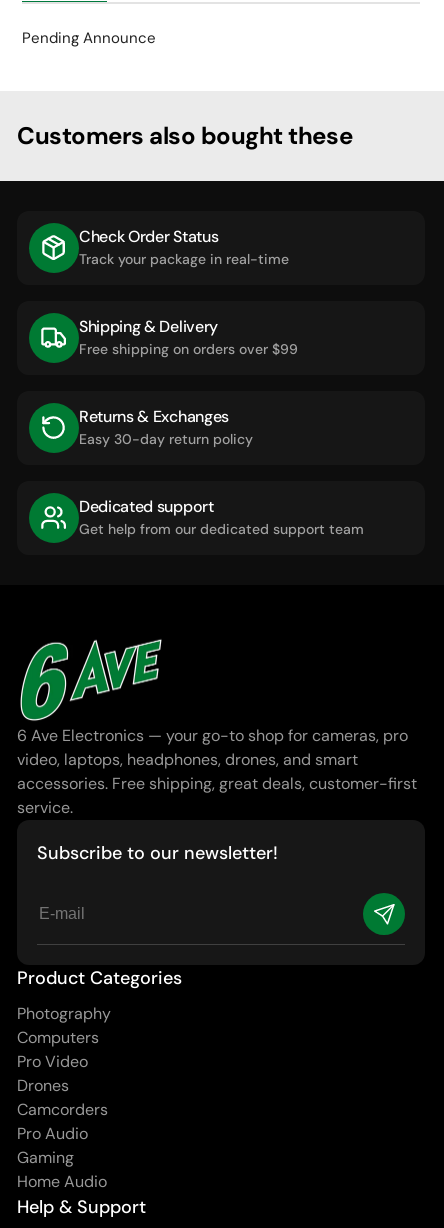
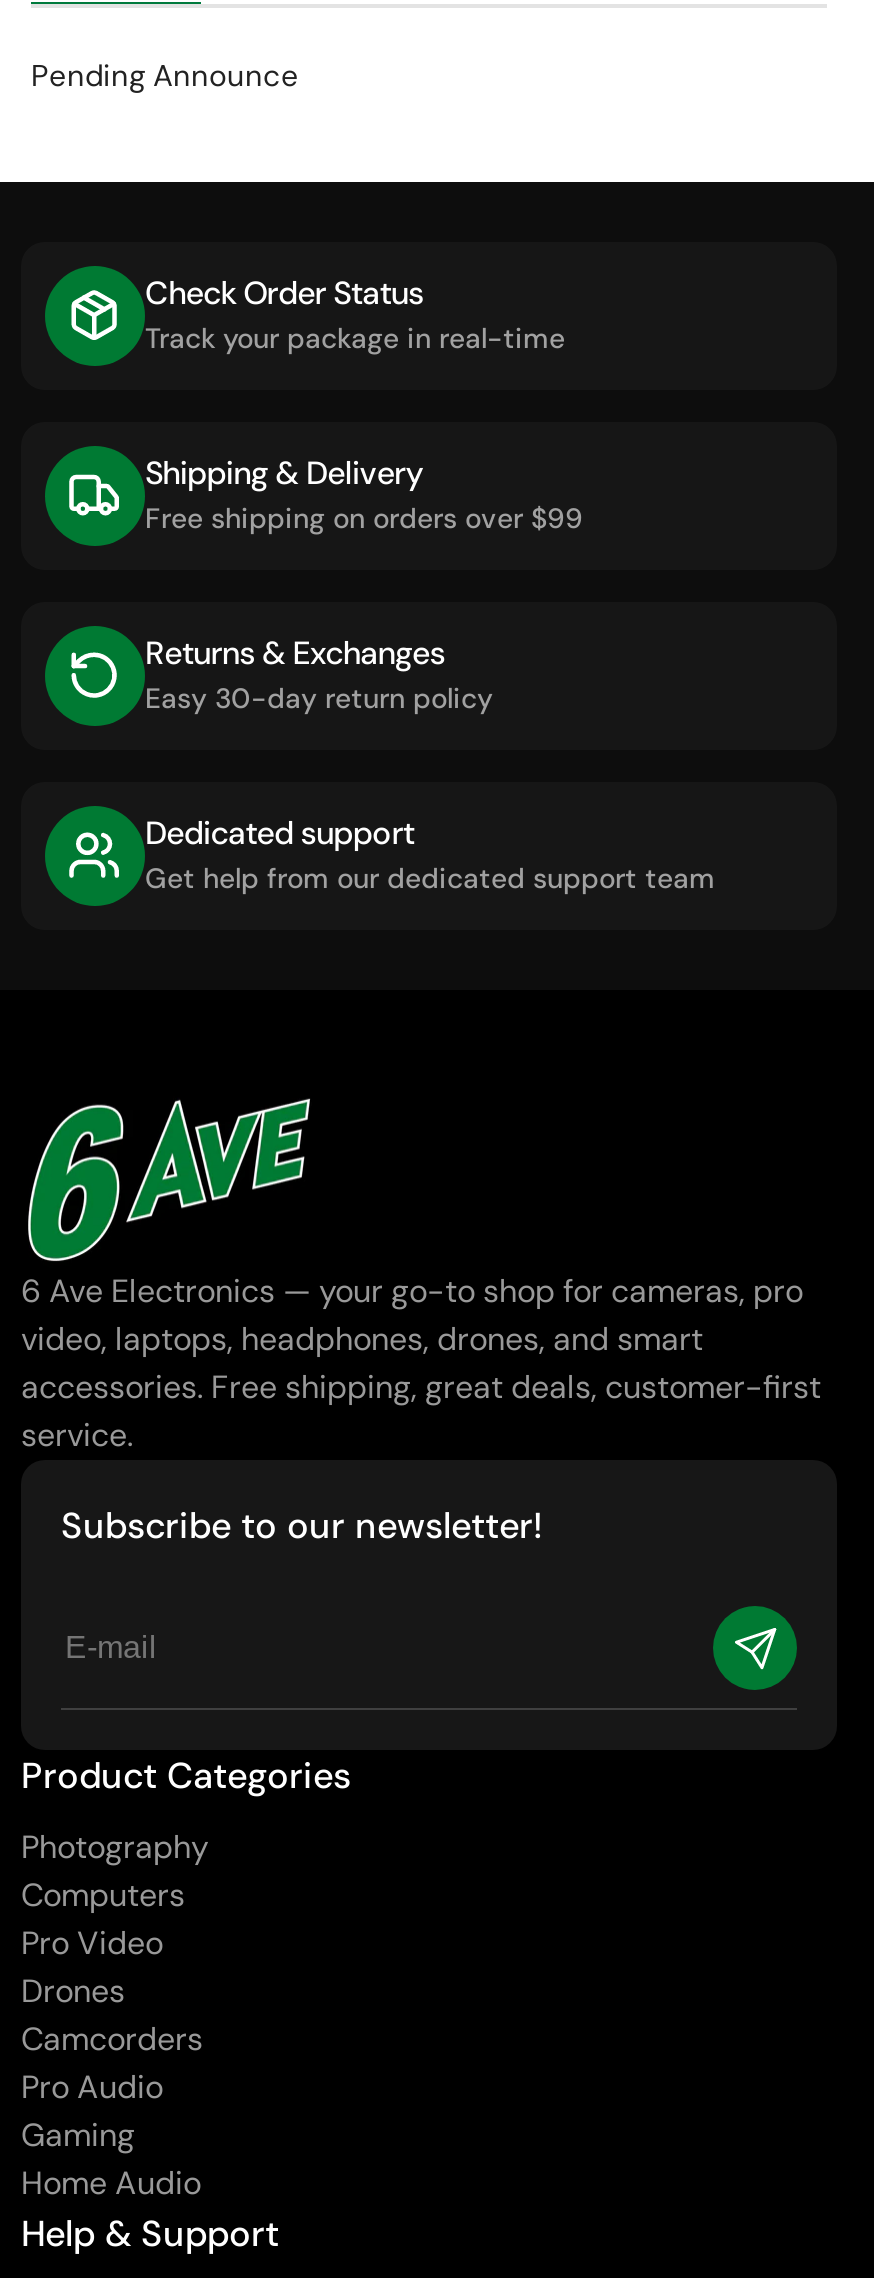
- Customers also bought these
